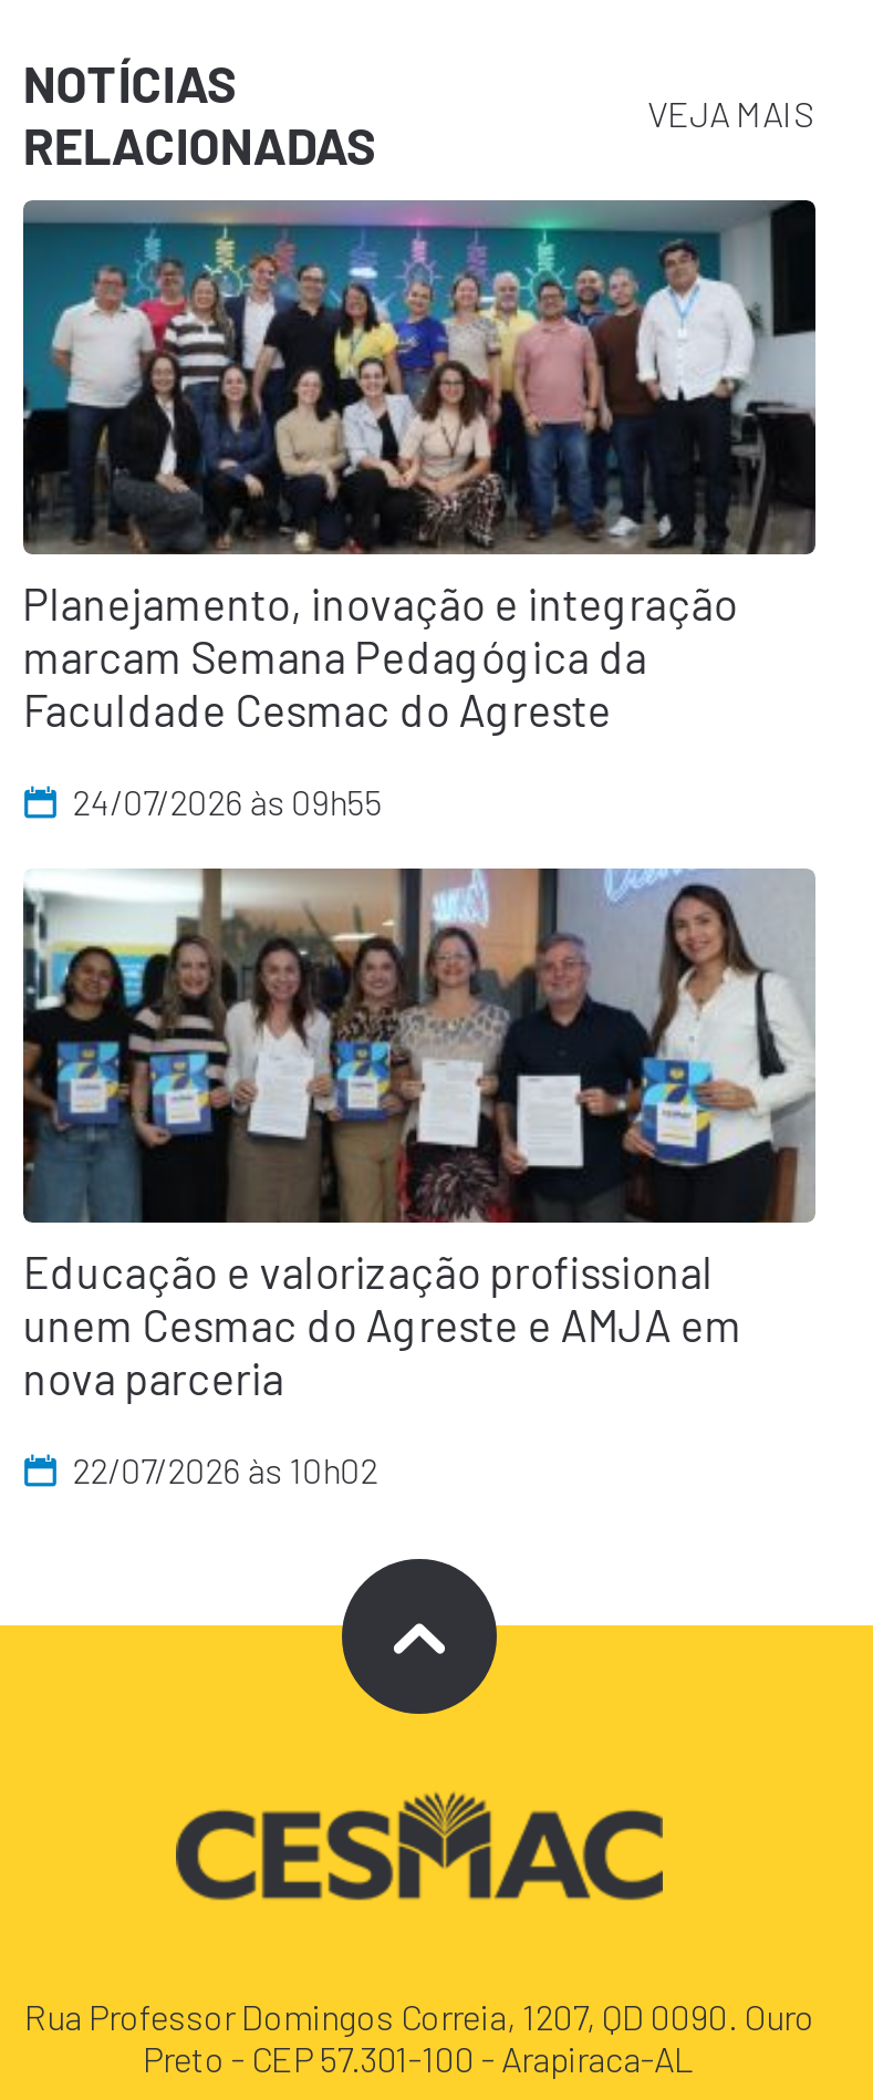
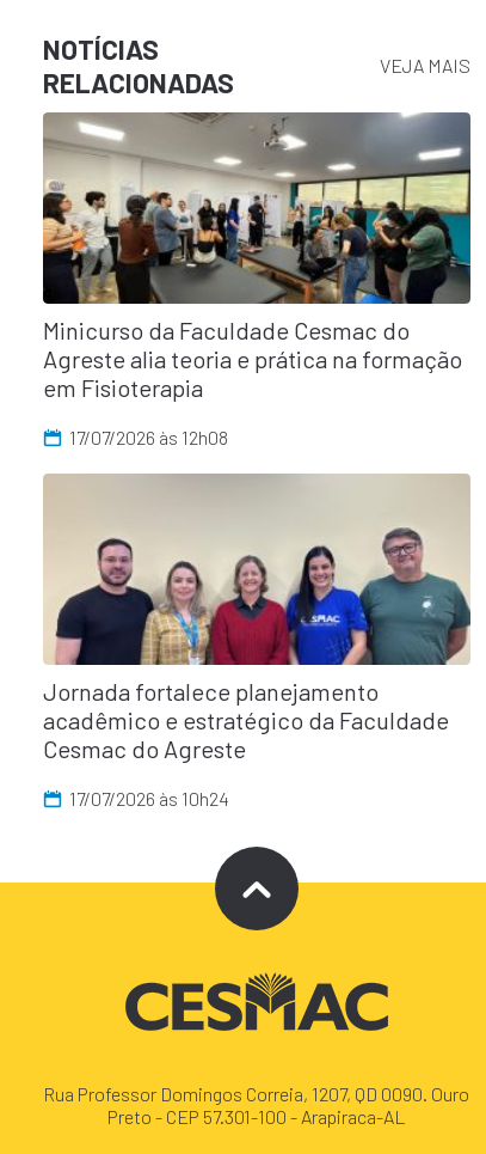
- [image]
- Planejamento, inovação e integração
- marcam Semana Pedagógica da
- Faculdade Cesmac do Agreste
+ [image]
+ Minicurso da Faculdade Cesmac do
+ Agreste alia teoria e prática na formação
+ em Fisioterapia

- 24/07/2026 às 09h55
+ 17/07/2026 às 12h08

- [image]
- Educação e valorização profissional
- unem Cesmac do Agreste e AMJA em
- nova parceria
+ [image]
+ Jornada fortalece planejamento
+ acadêmico e estratégico da Faculdade
+ Cesmac do Agreste

- 22/07/2026 às 10h02
+ 17/07/2026 às 10h24
